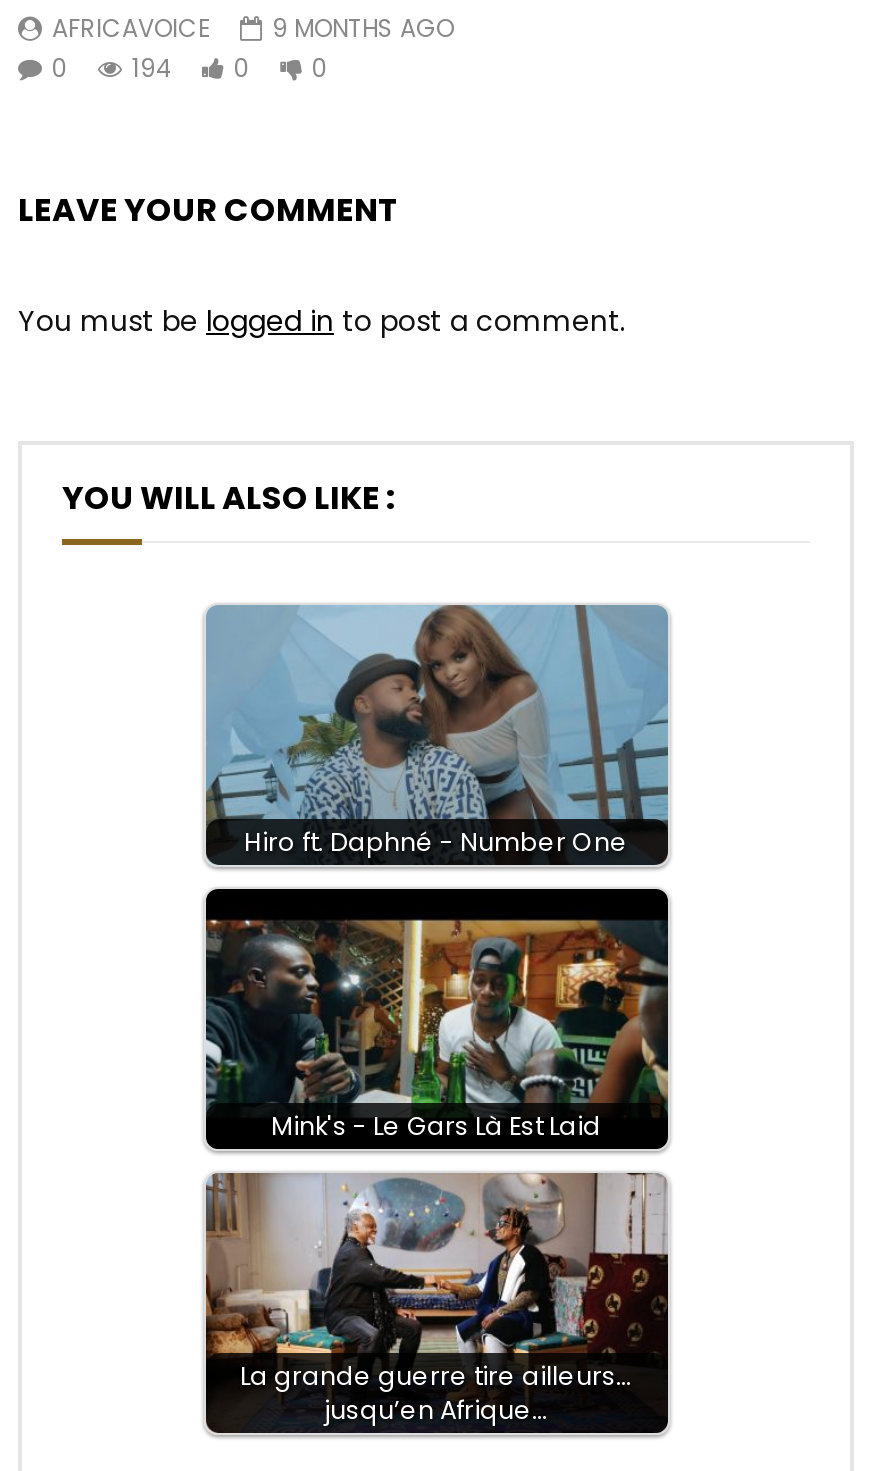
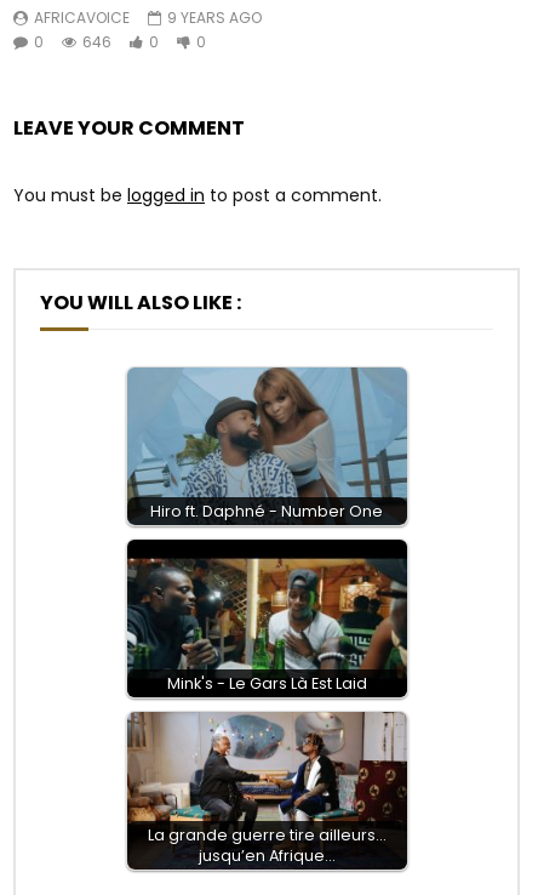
- AFRICAVOICE 9 MONTHS AGO
+ AFRICAVOICE 9 YEARS AGO

- 0 194 0 0
+ 0 646 0 0
